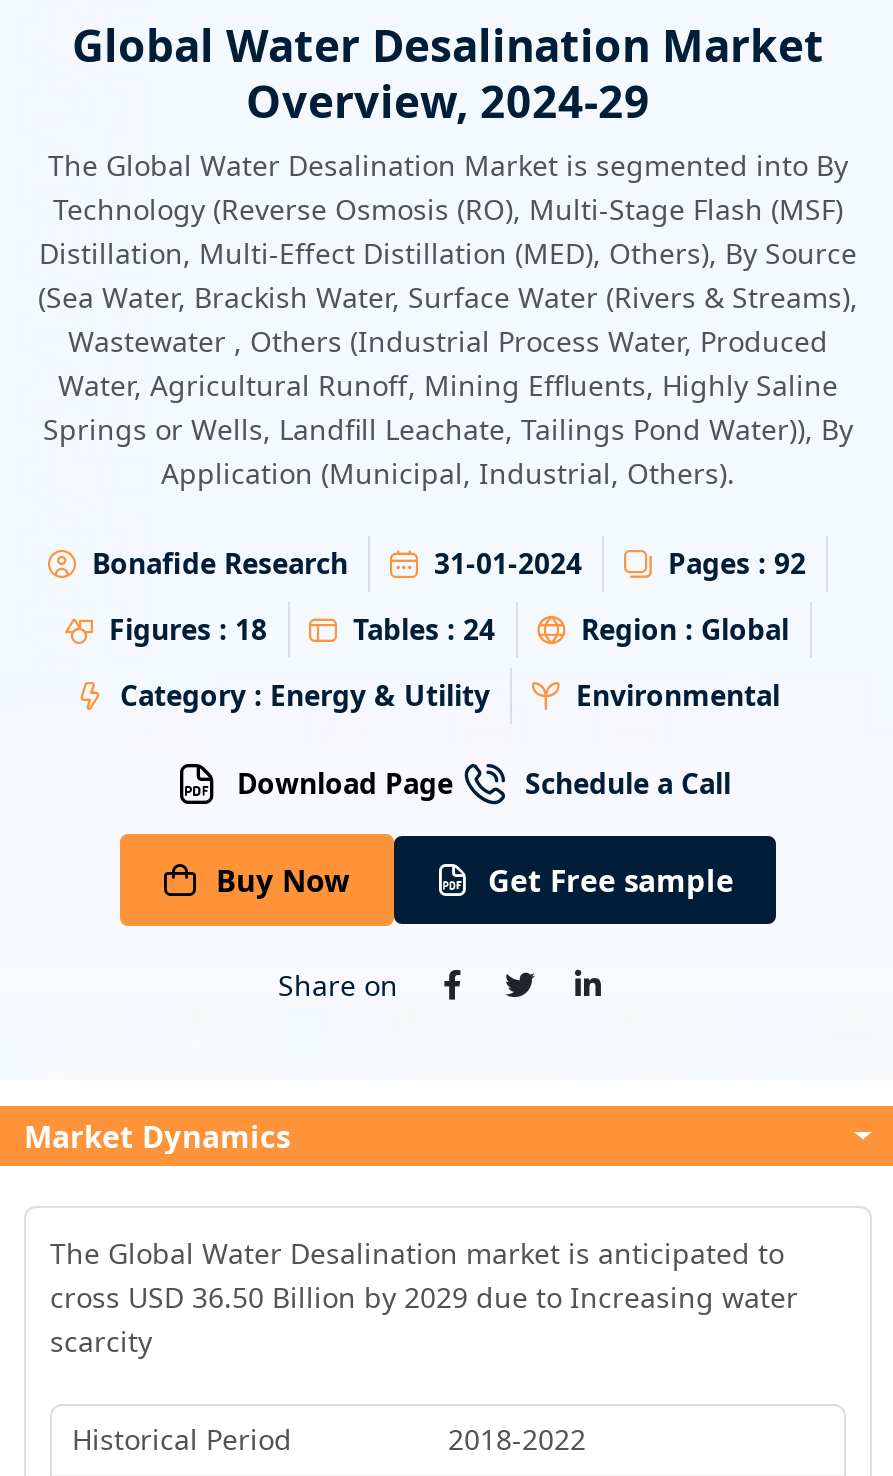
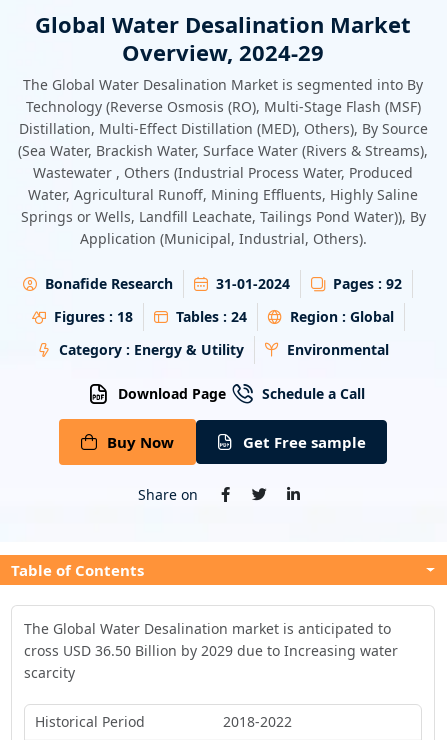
- Market Dynamics
+ Table of Contents
